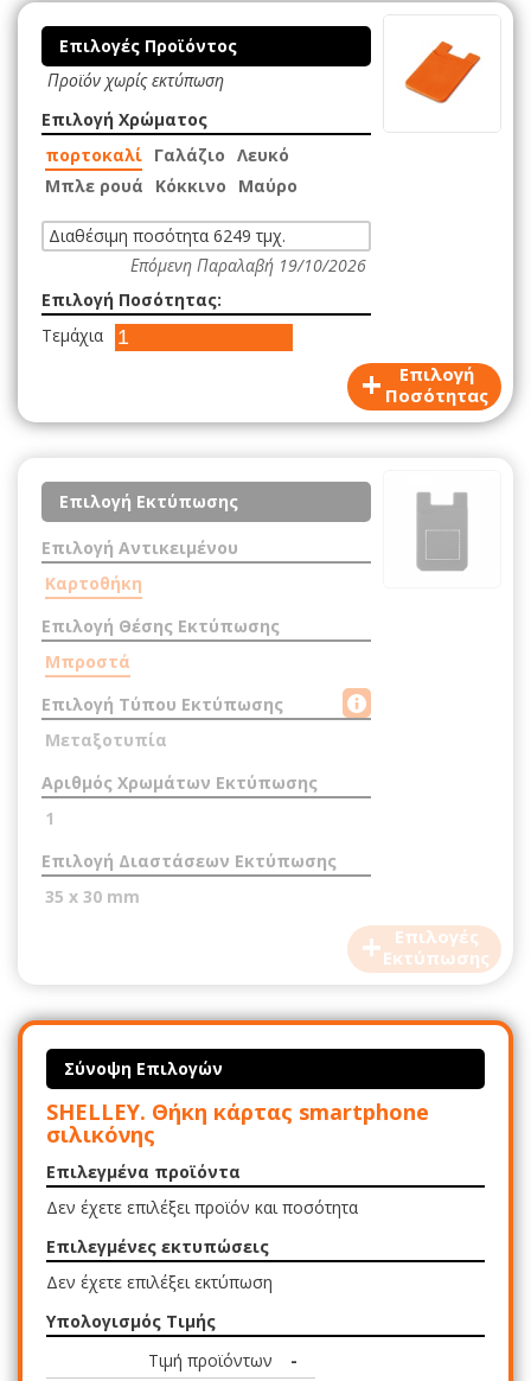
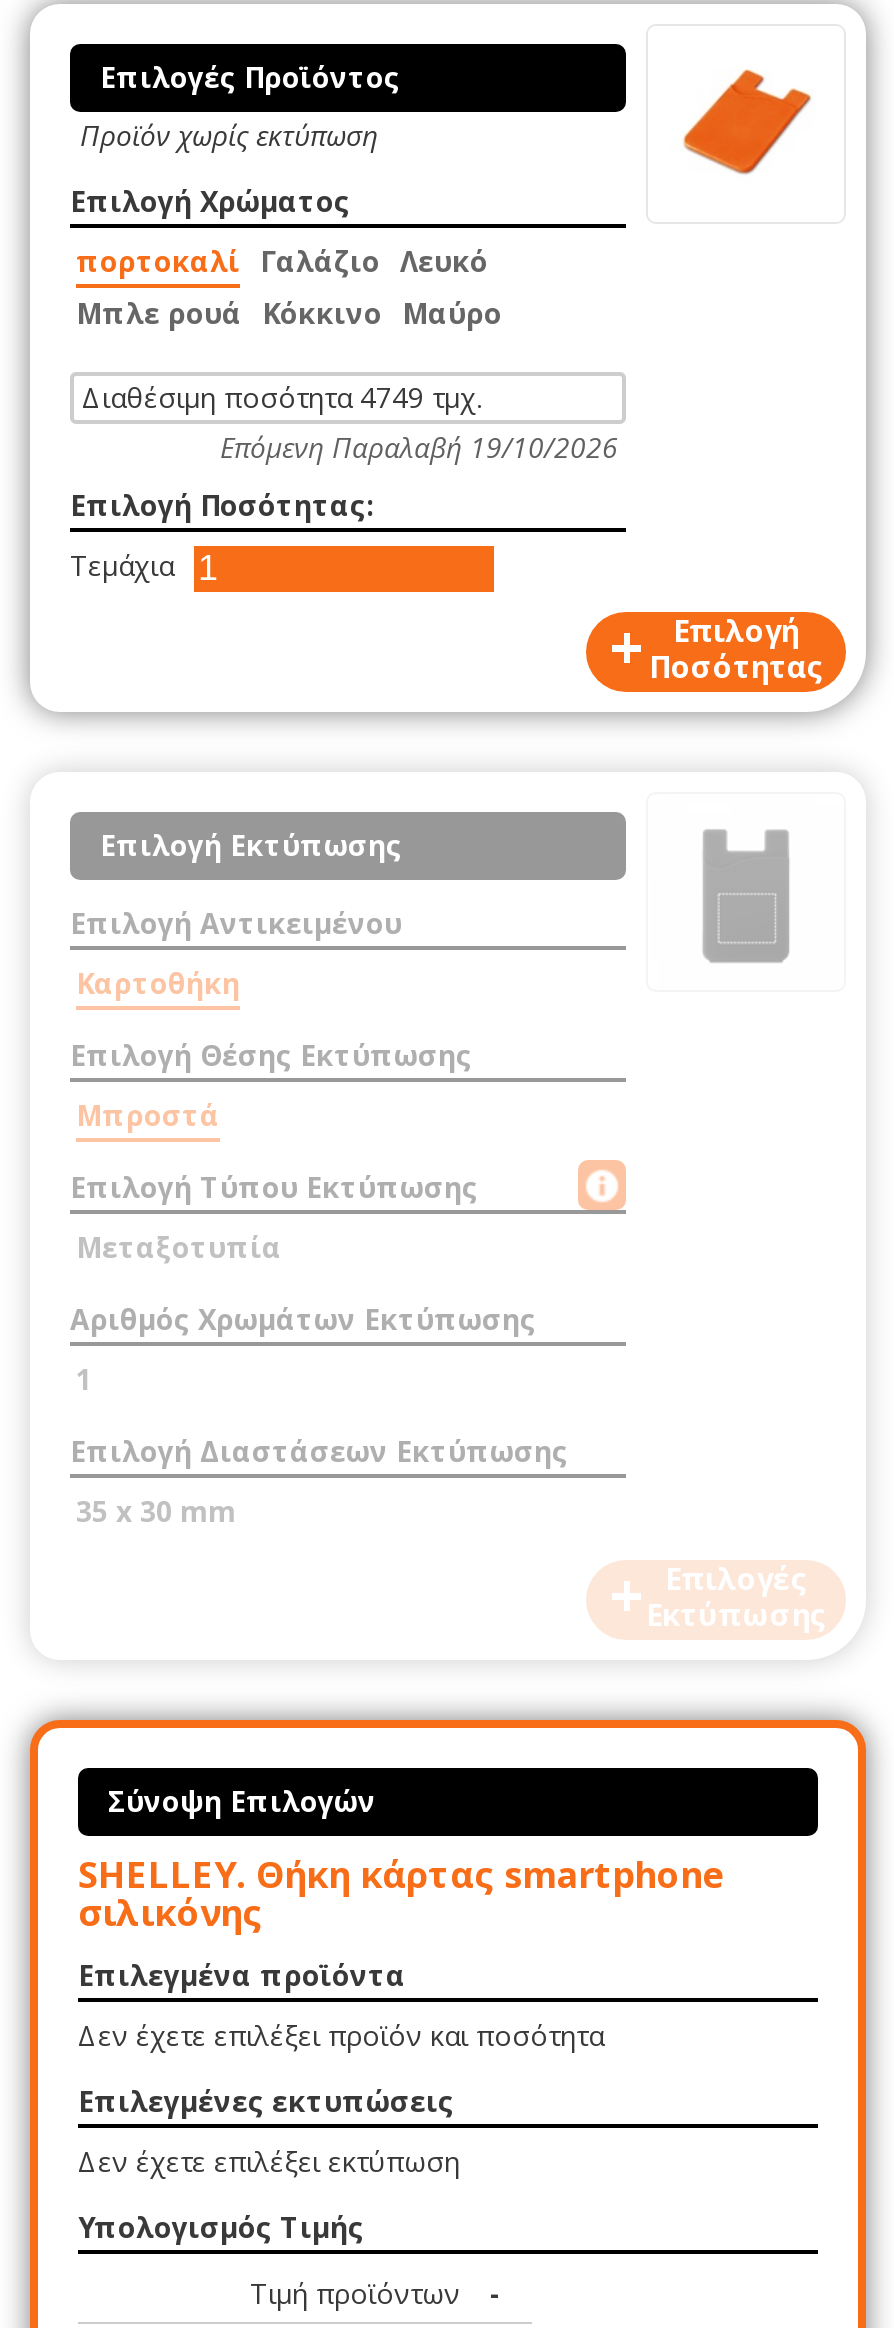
- Διαθέσιμη ποσότητα 6249 τμχ.
+ Διαθέσιμη ποσότητα 4749 τμχ.
